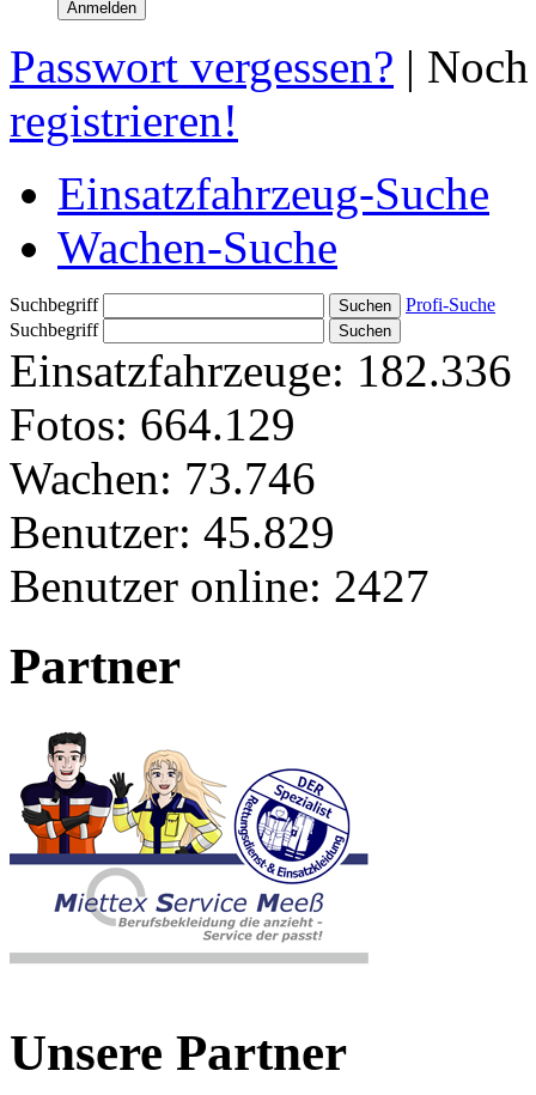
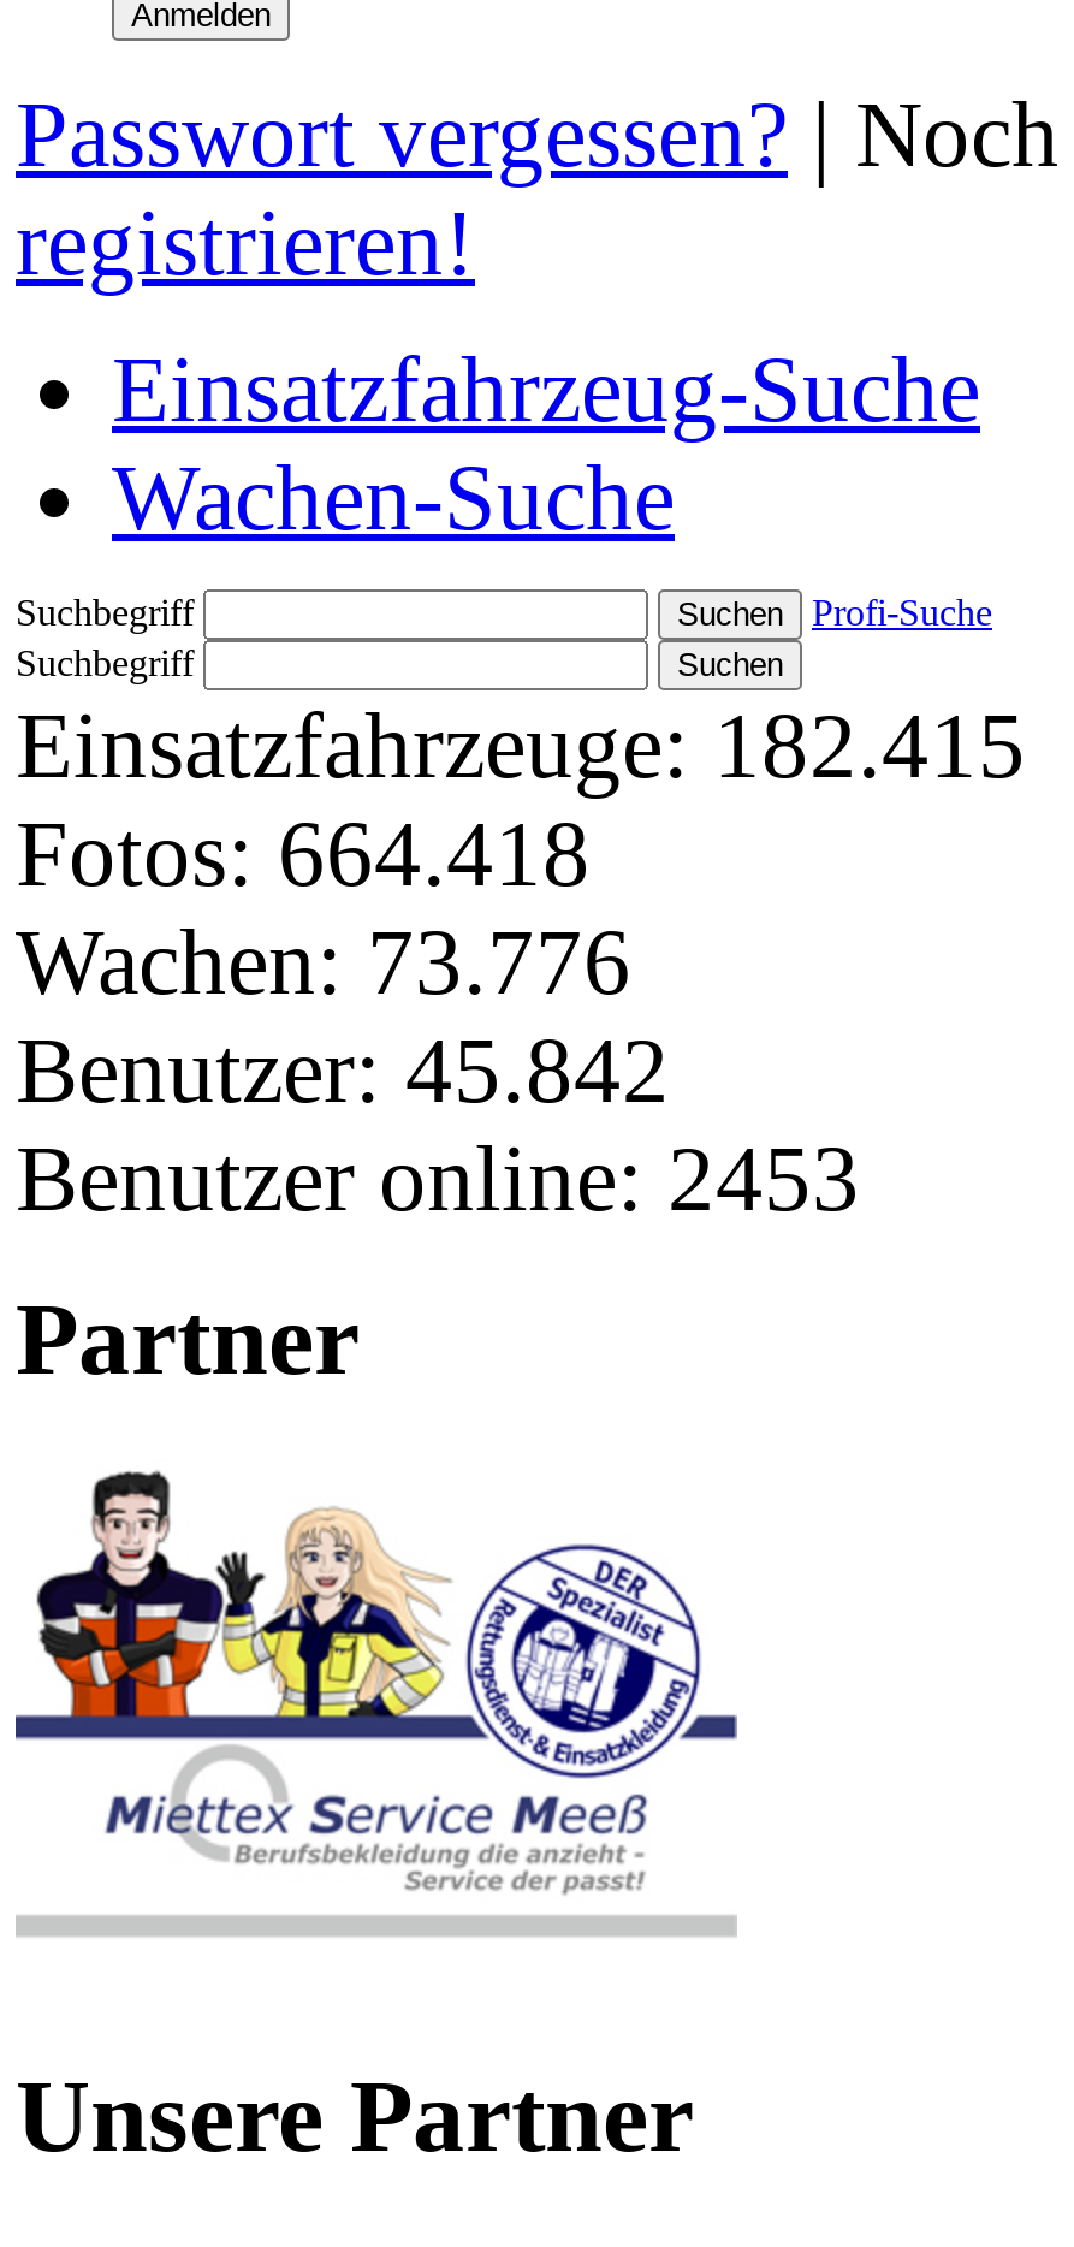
- Einsatzfahrzeuge: 182.336
+ Einsatzfahrzeuge: 182.415

- Fotos: 664.129
+ Fotos: 664.418

- Wachen: 73.746
+ Wachen: 73.776

- Benutzer: 45.829
+ Benutzer: 45.842

- Benutzer online: 2427
+ Benutzer online: 2453
